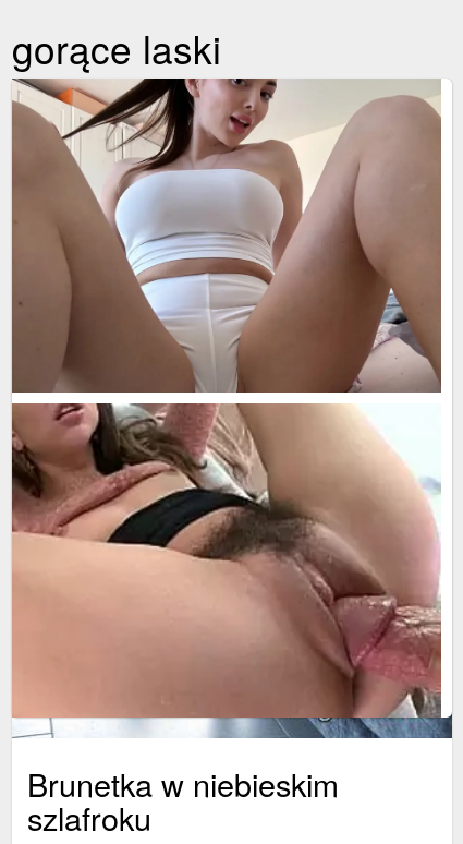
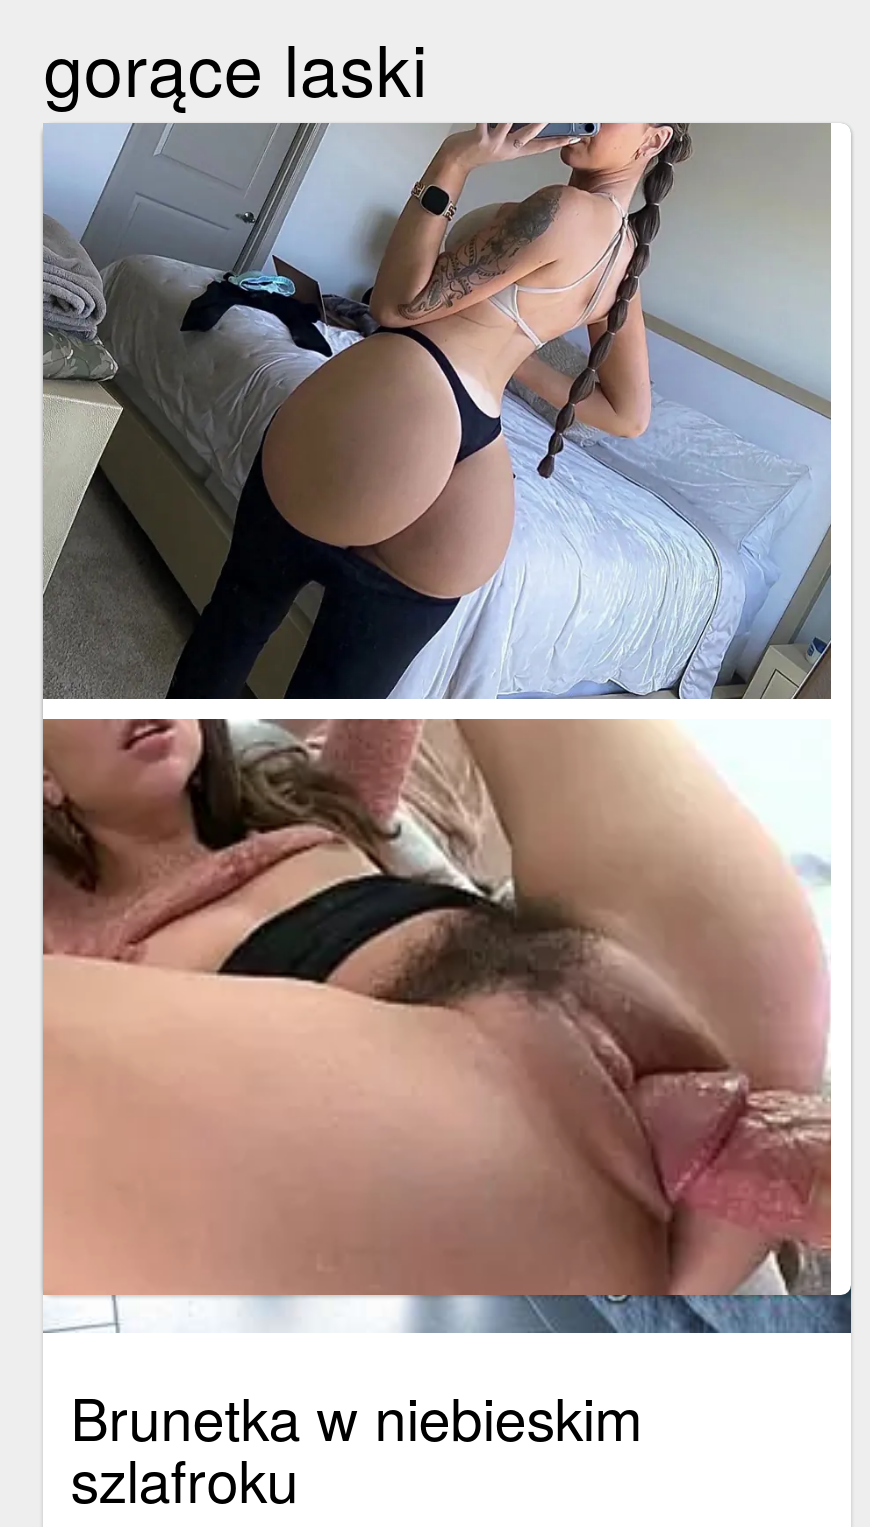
- [image]
+ [image]
